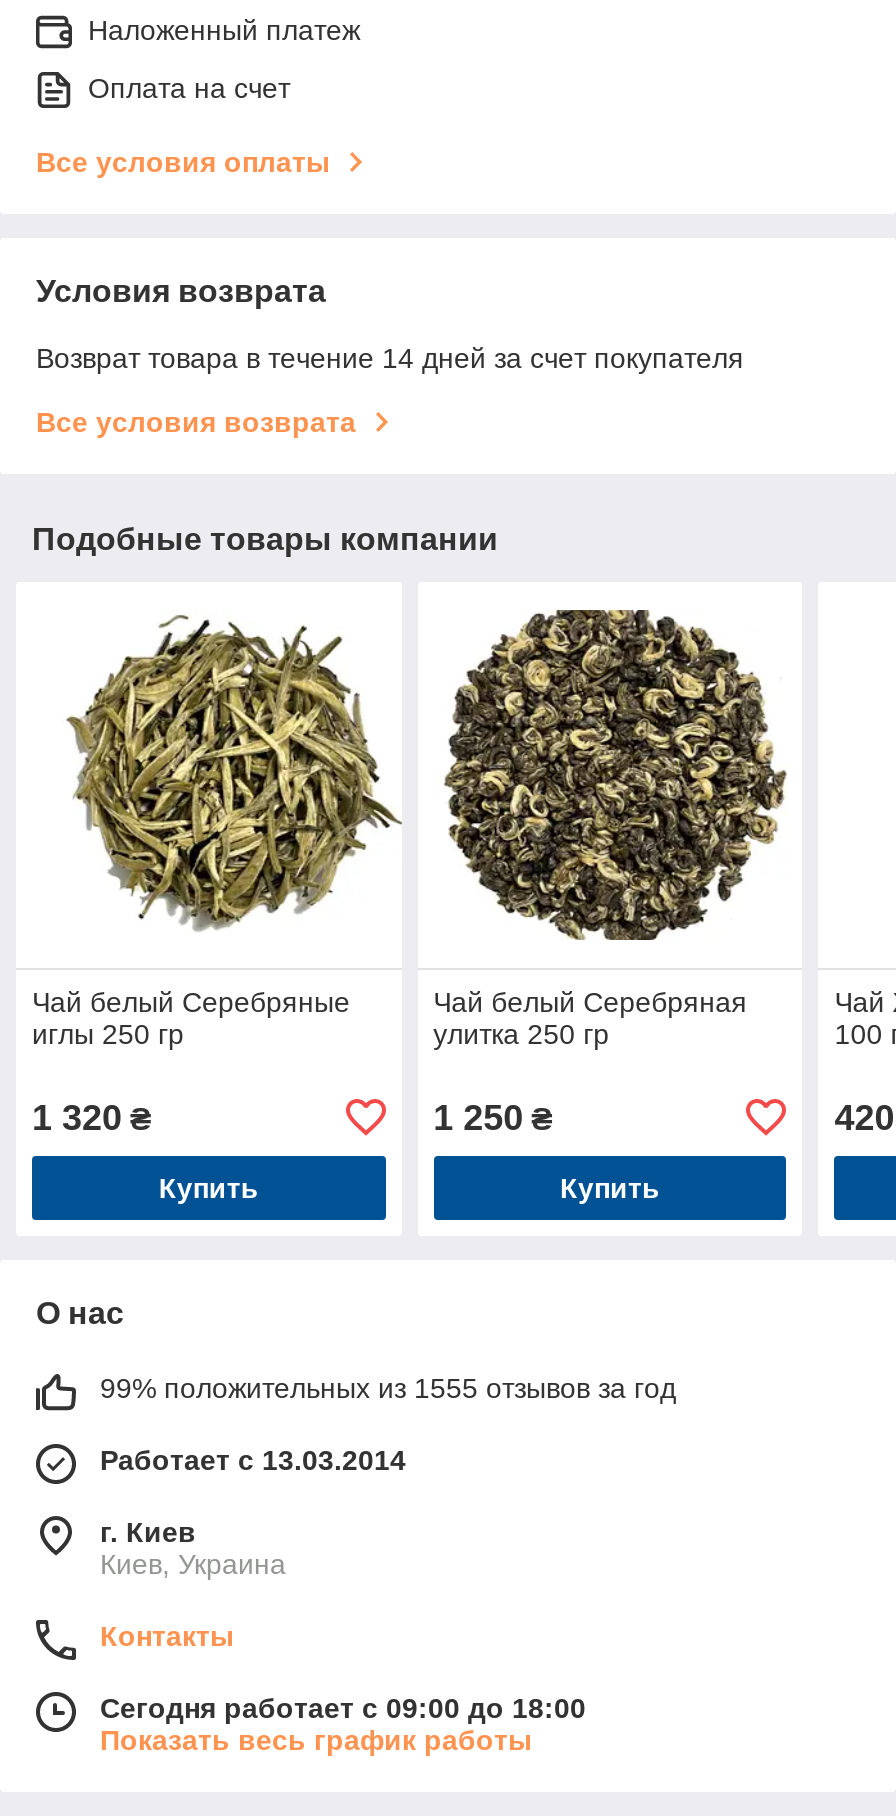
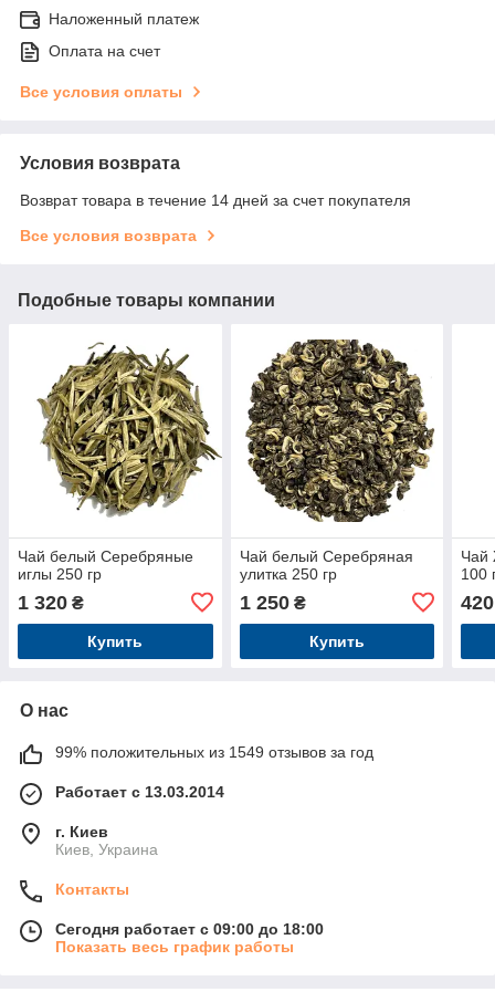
- 99% положительных из 1555 отзывов за год
+ 99% положительных из 1549 отзывов за год
